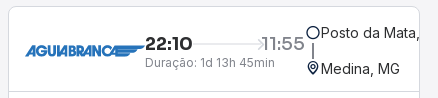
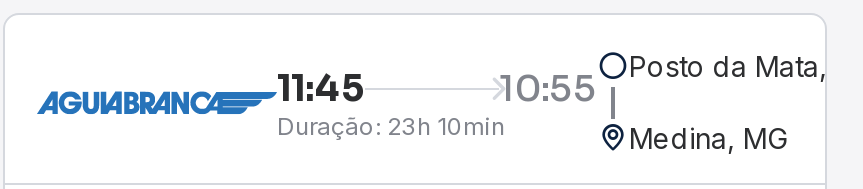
- 22:10
- 11:55
- Duração: 1d 13h 45min
+ 11:45
+ 10:55
+ Duração: 23h 10min
